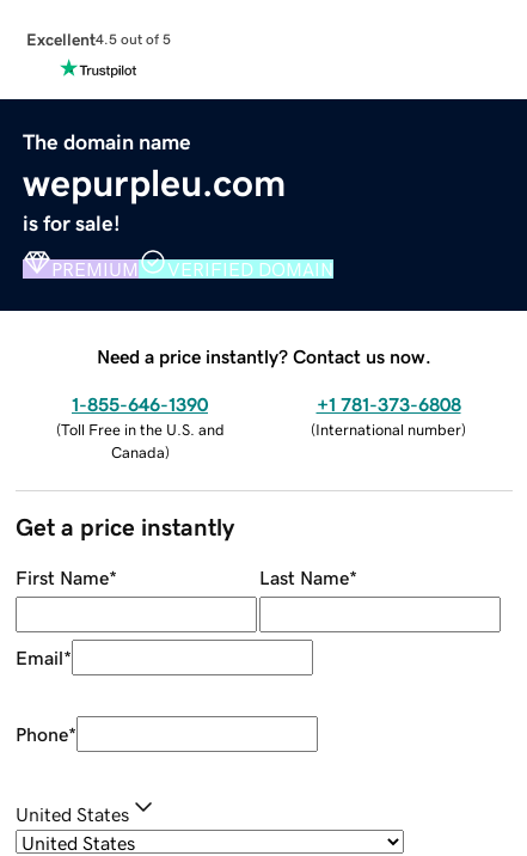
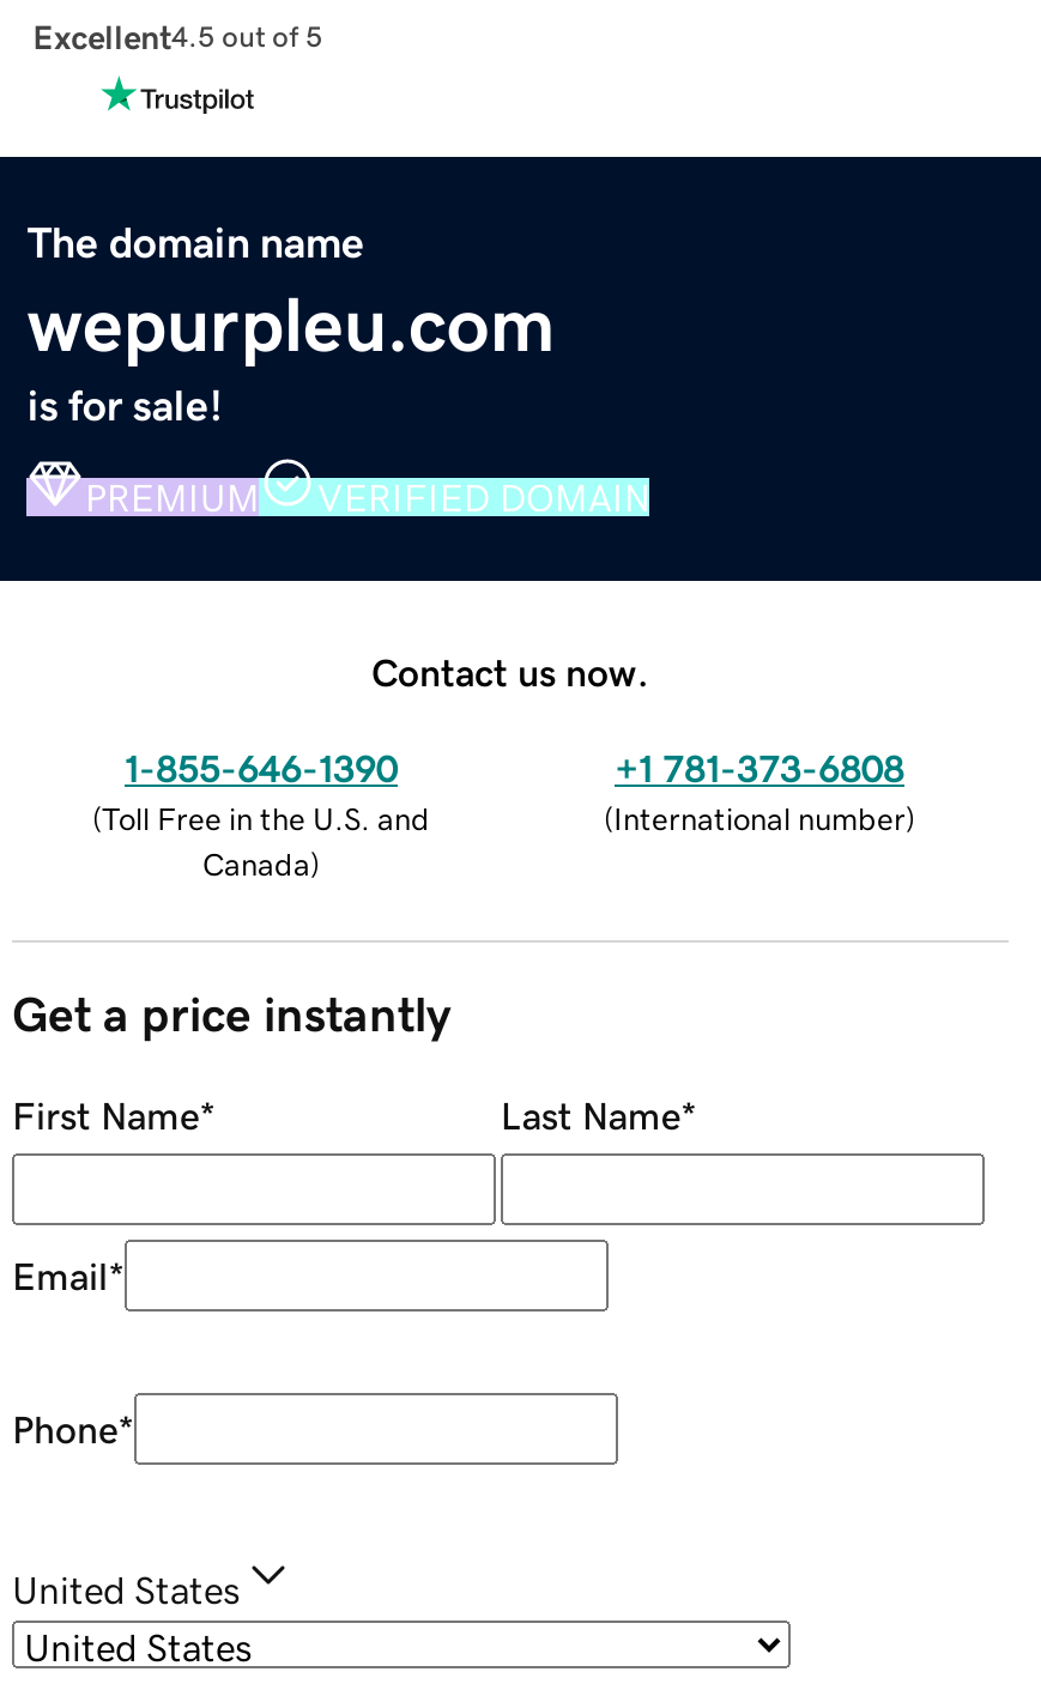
- Need a price instantly? Contact us now.
+ Contact us now.
